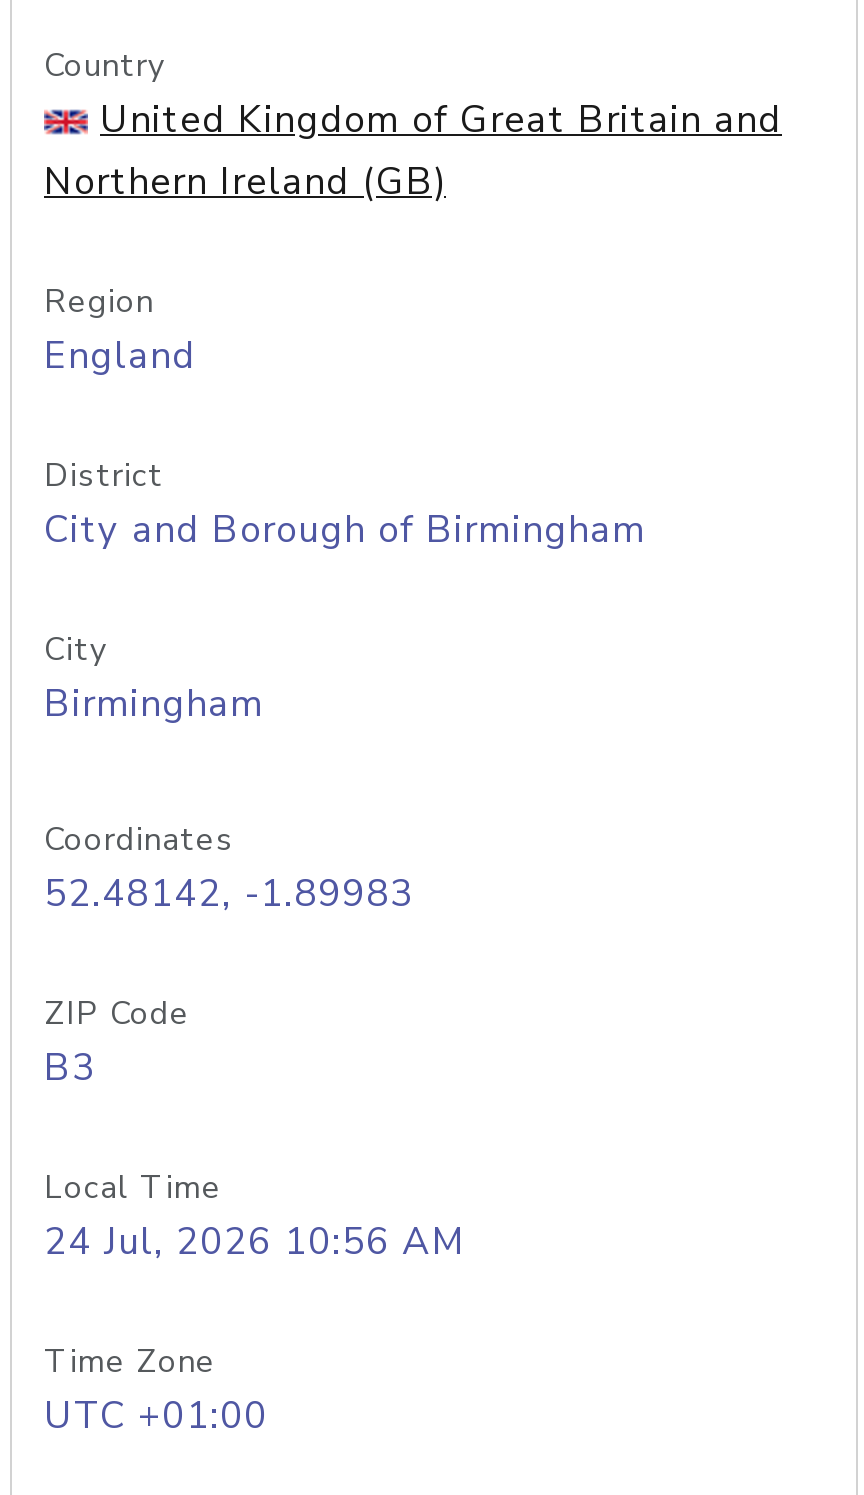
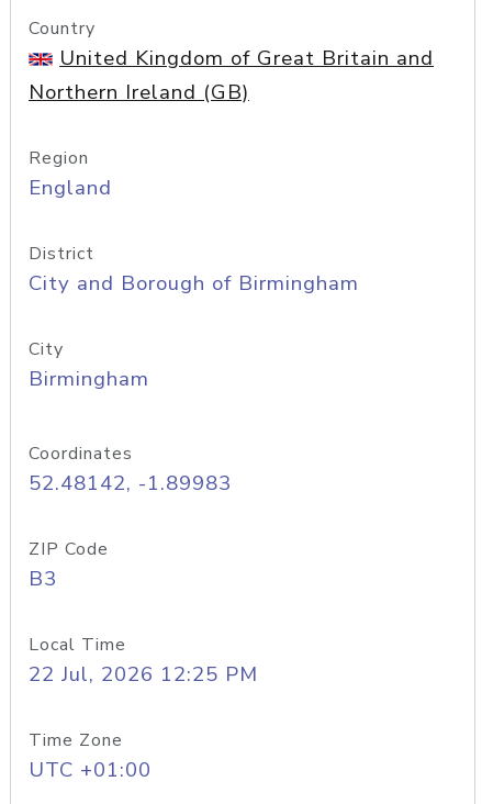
- 24 Jul, 2026 10:56 AM
+ 22 Jul, 2026 12:25 PM
